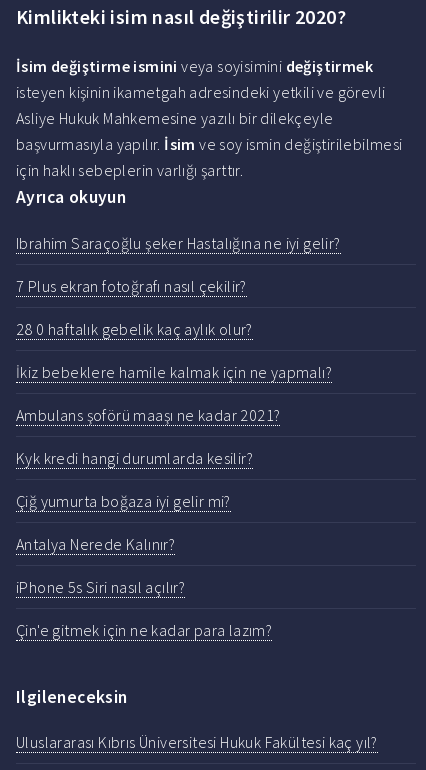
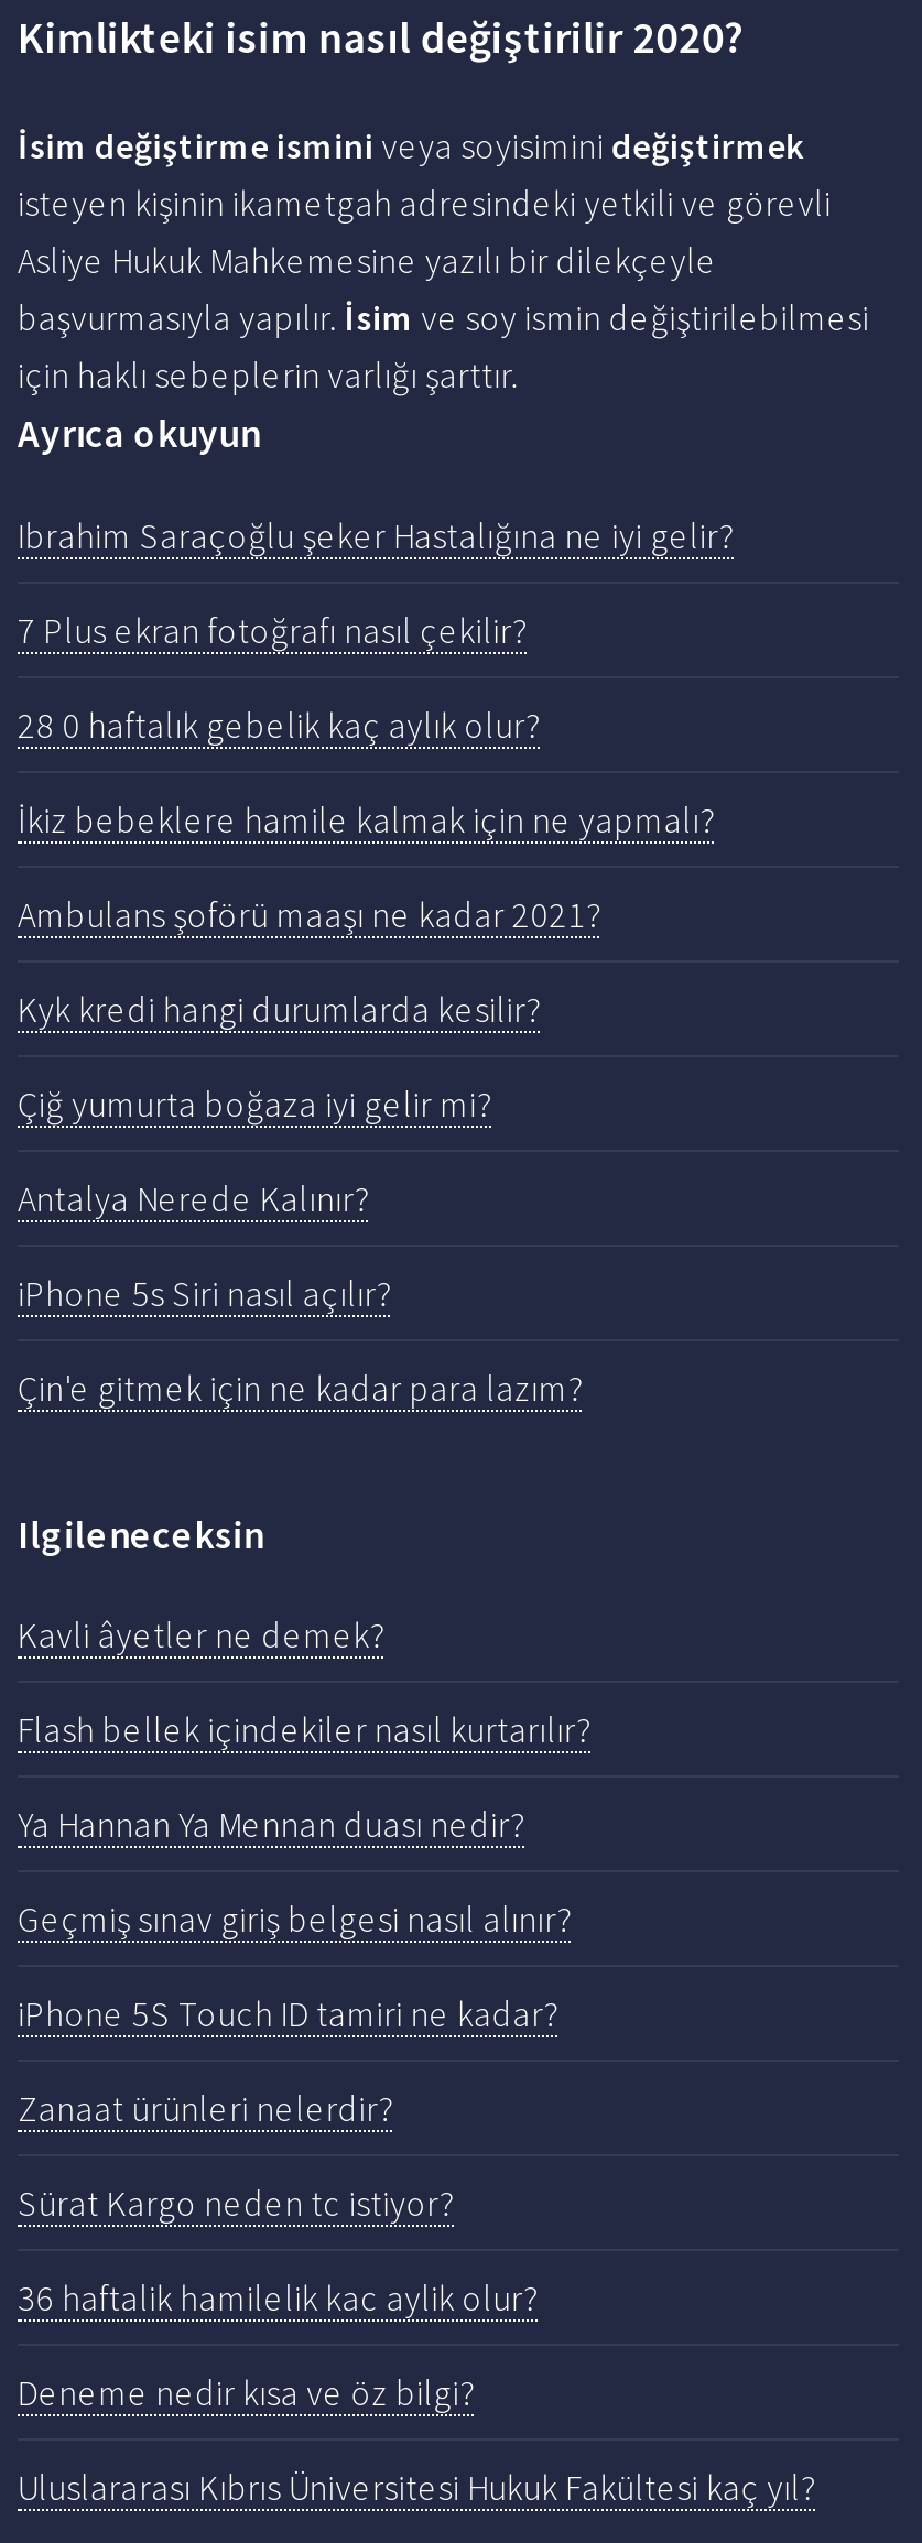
+ Kavli âyetler ne demek?
+ Flash bellek içindekiler nasıl kurtarılır?
+ Ya Hannan Ya Mennan duası nedir?
+ Geçmiş sınav giriş belgesi nasıl alınır?
+ iPhone 5S Touch ID tamiri ne kadar?
+ Zanaat ürünleri nelerdir?
+ Sürat Kargo neden tc istiyor?
+ 36 haftalik hamilelik kac aylik olur?
+ Deneme nedir kısa ve öz bilgi?
